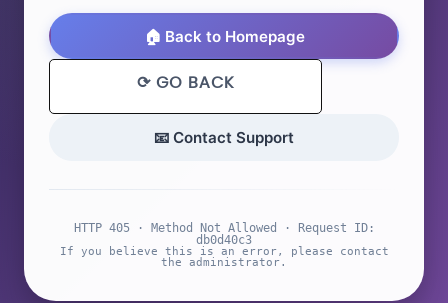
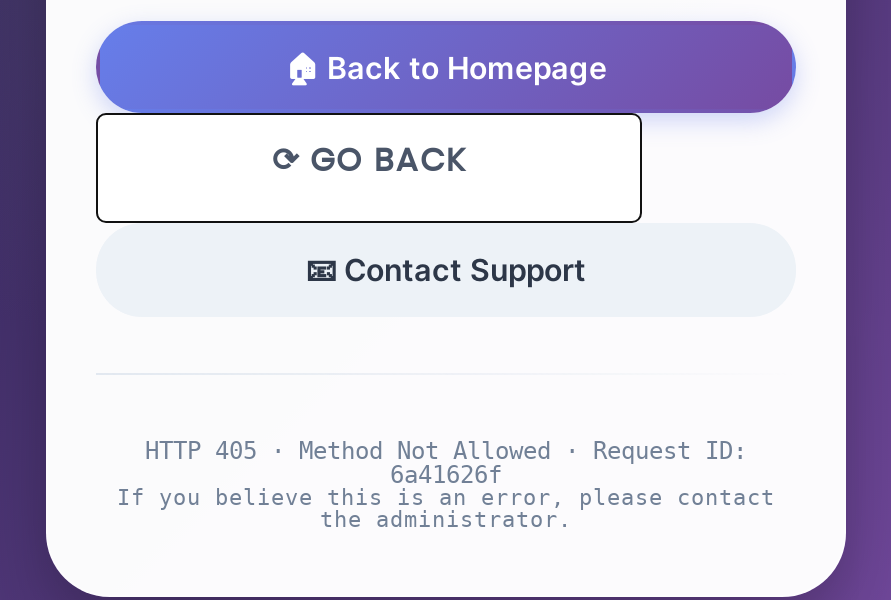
- db0d40c3
+ 6a41626f
